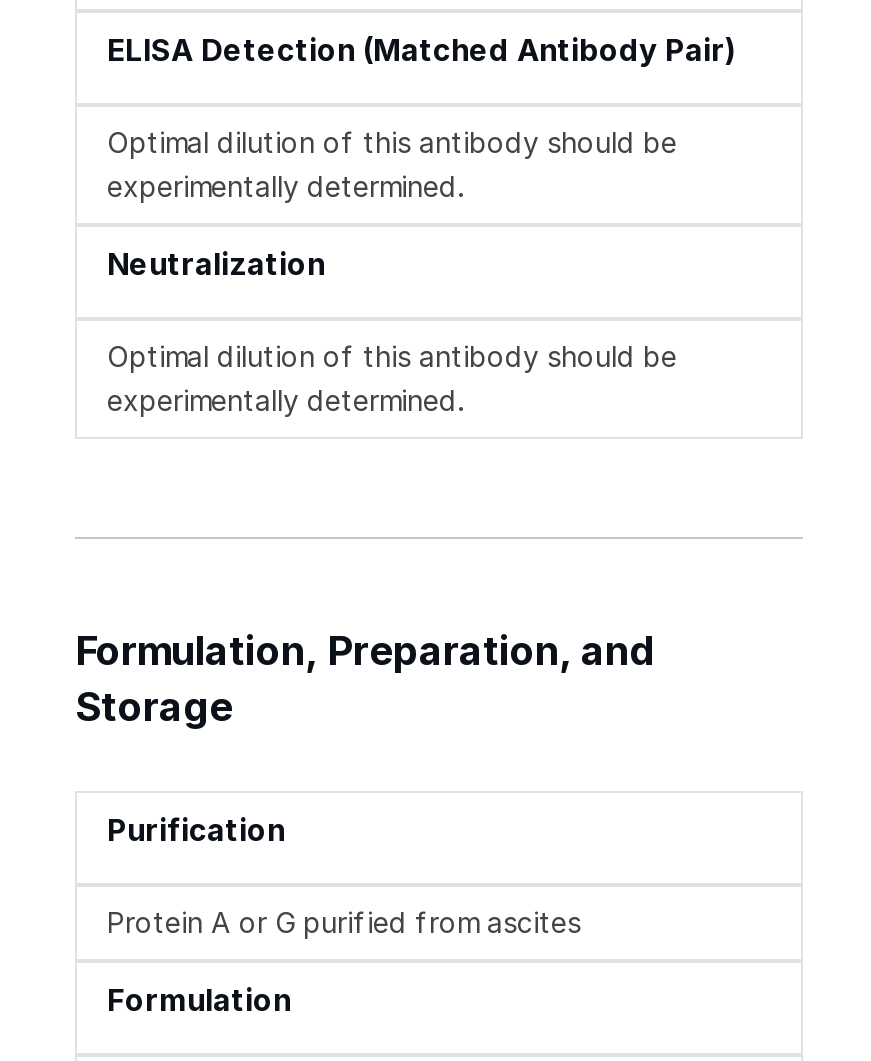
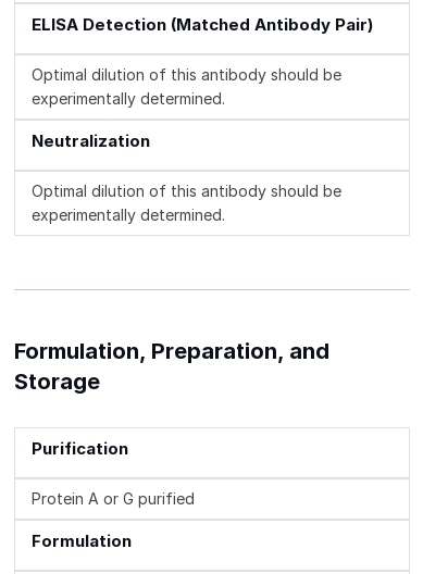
- Protein A or G purified from ascites
+ Protein A or G purified
